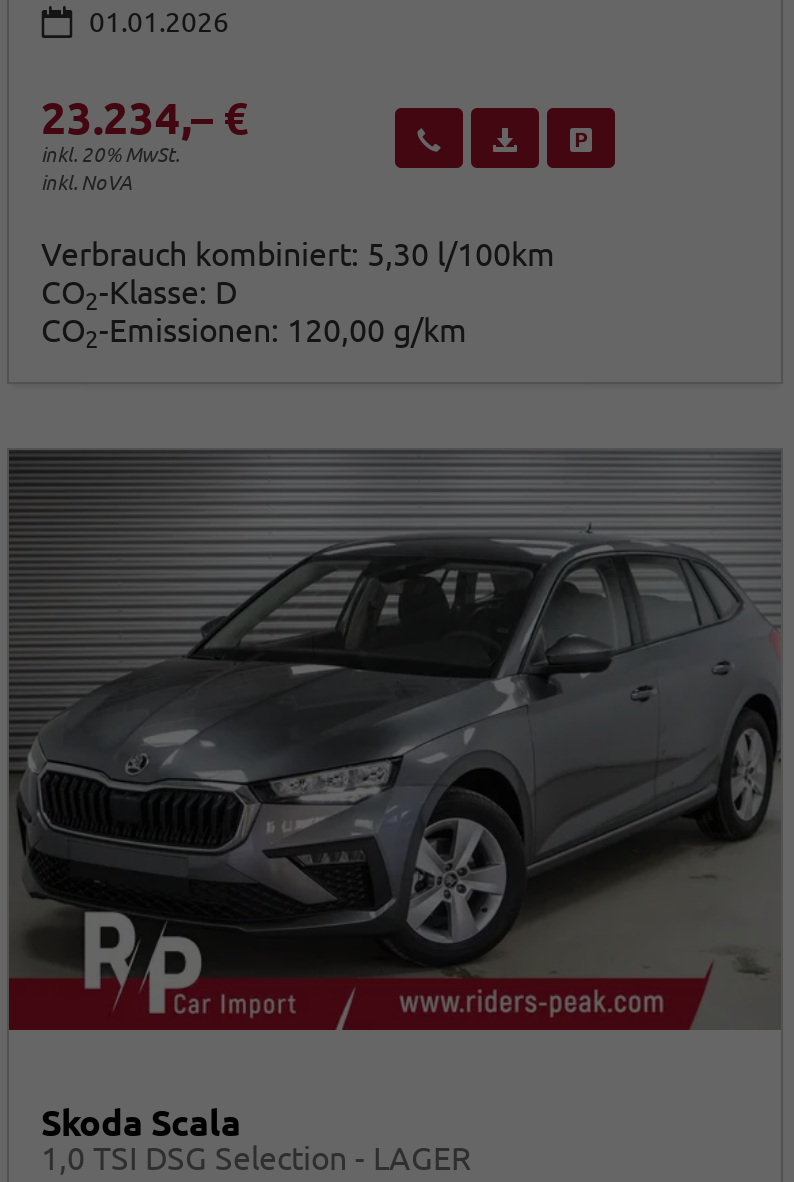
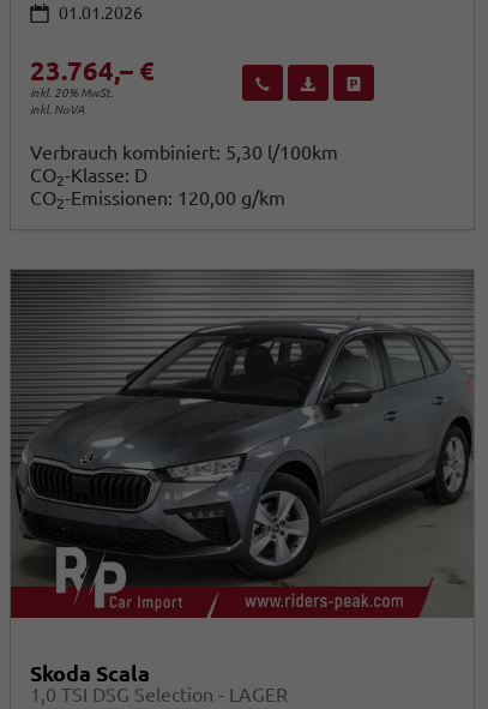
- 23.234,– €
+ 23.764,– €
